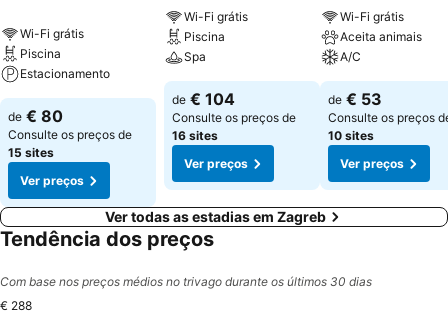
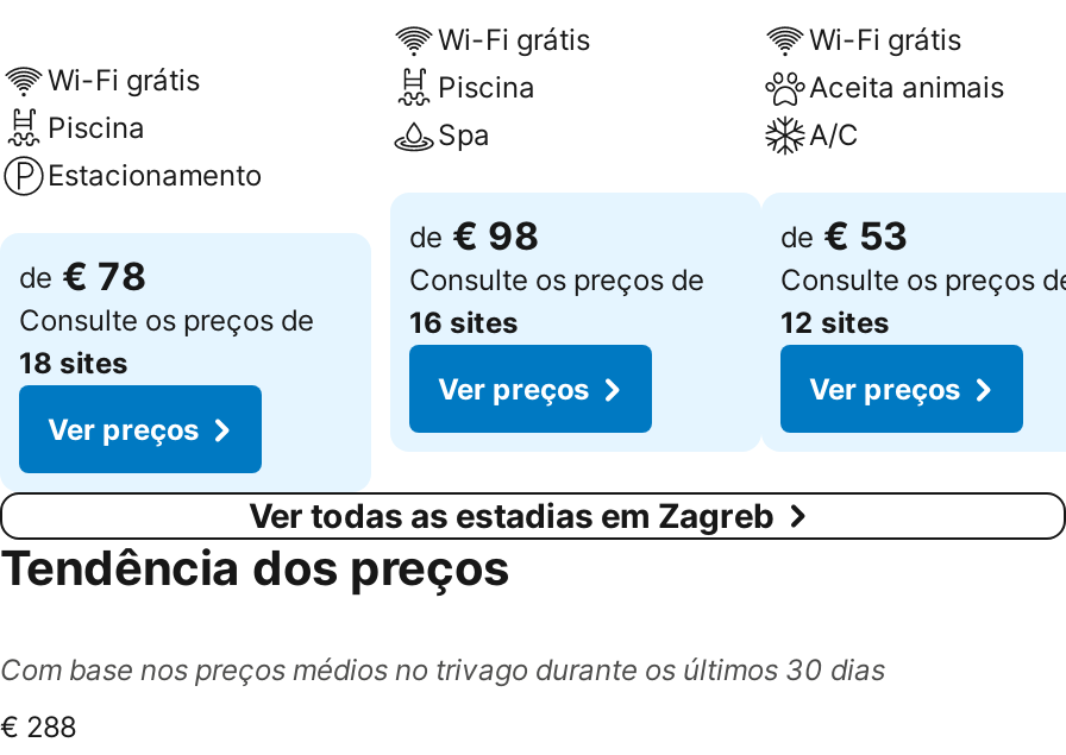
- de € 104
+ de € 98

- de € 80
+ de € 78

- 10 sites
+ 12 sites

- 15 sites
+ 18 sites
